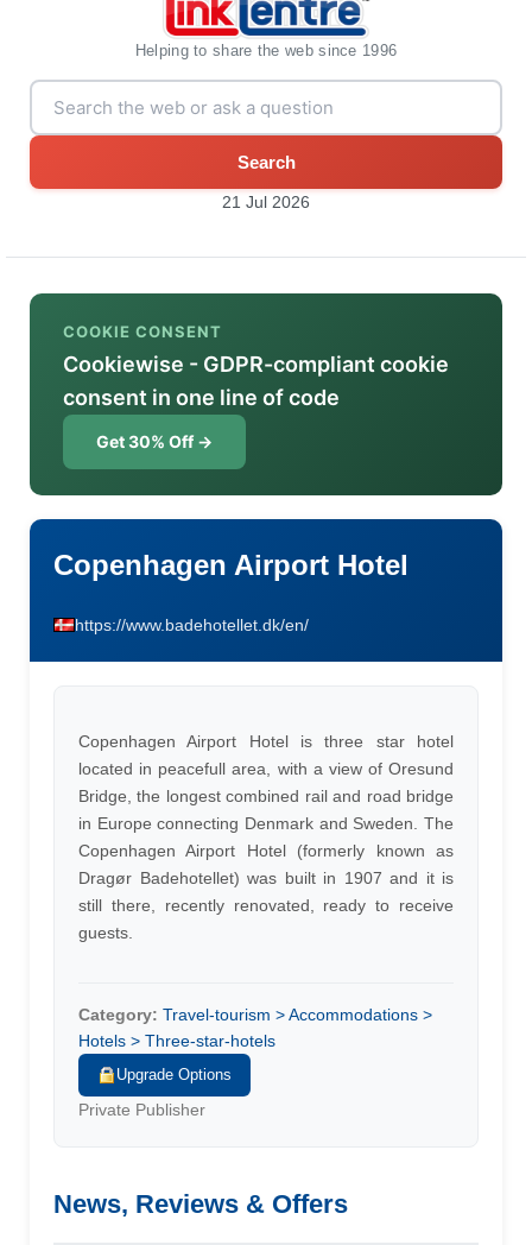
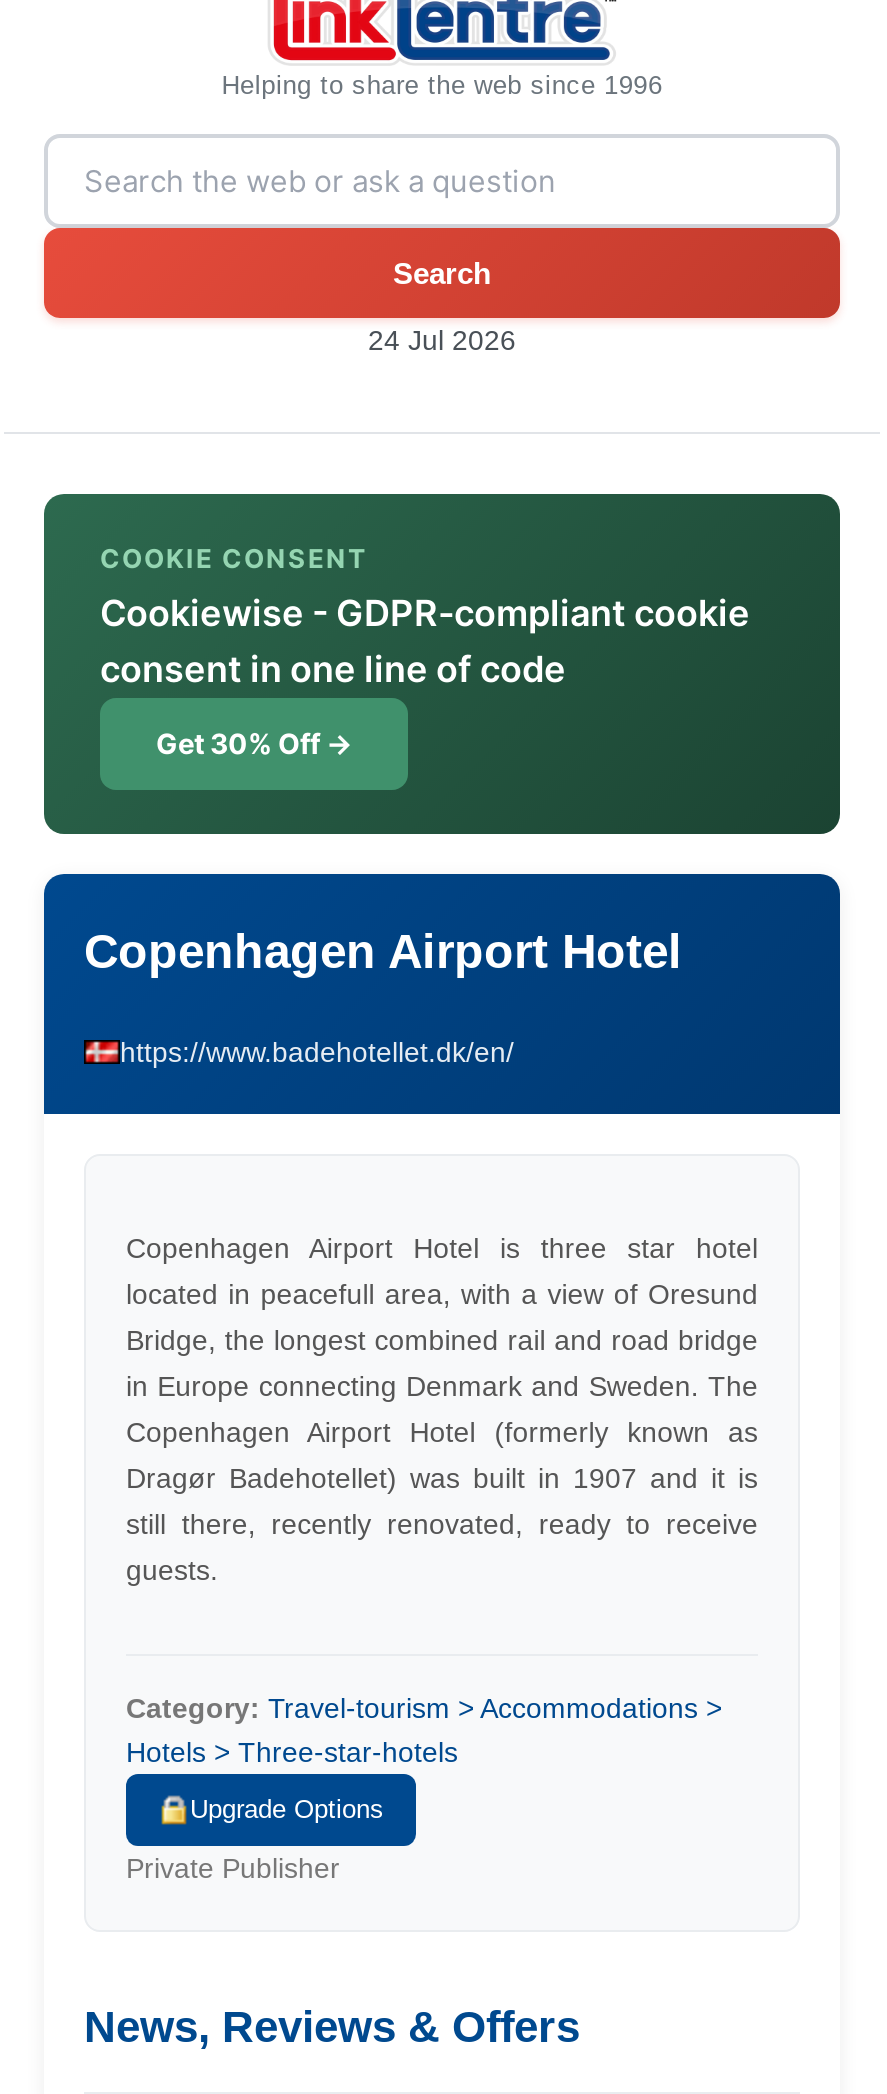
- 21 Jul 2026
+ 24 Jul 2026
